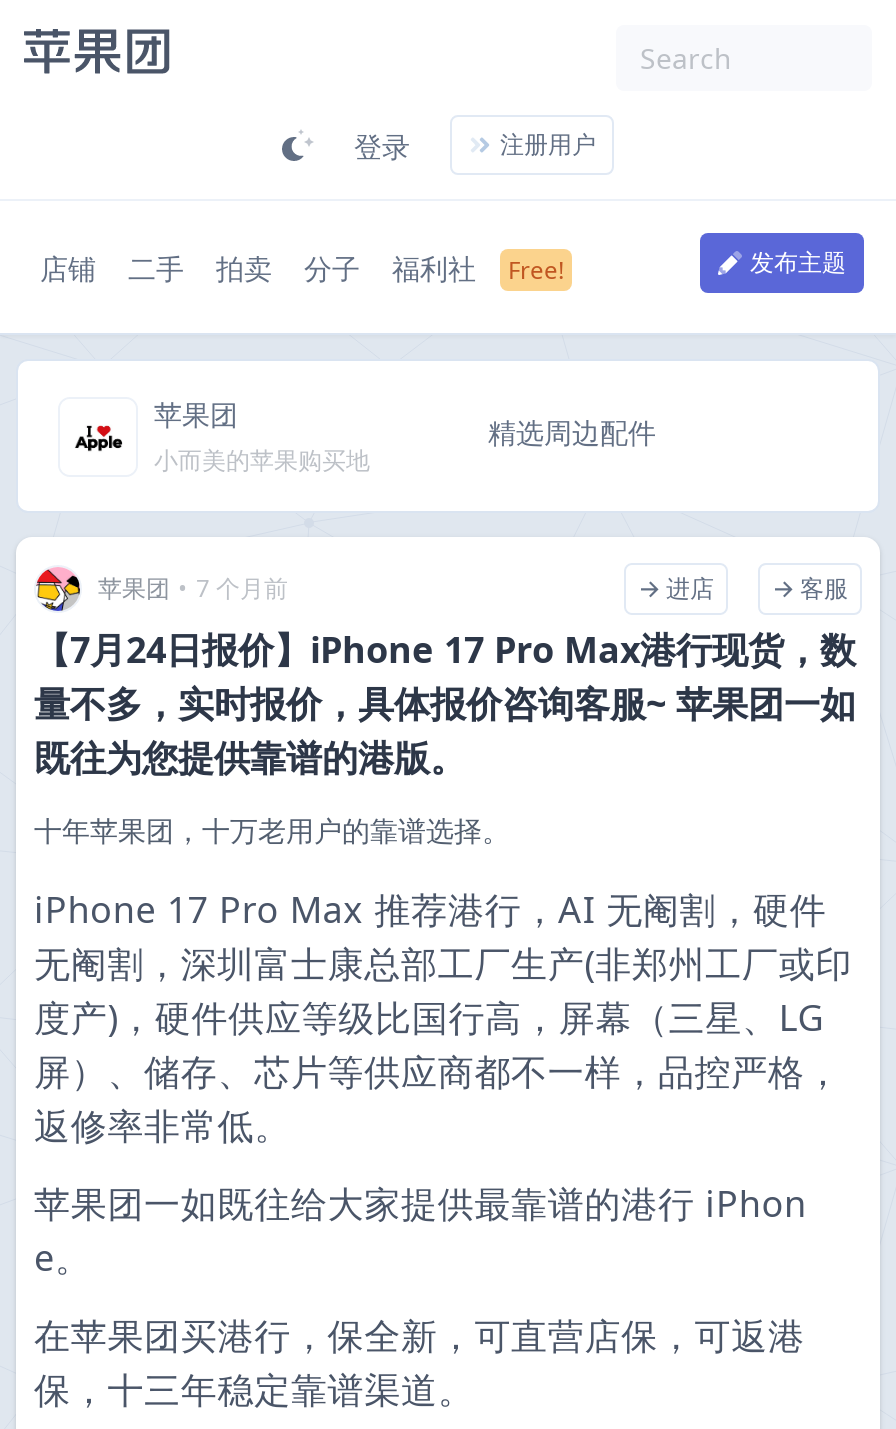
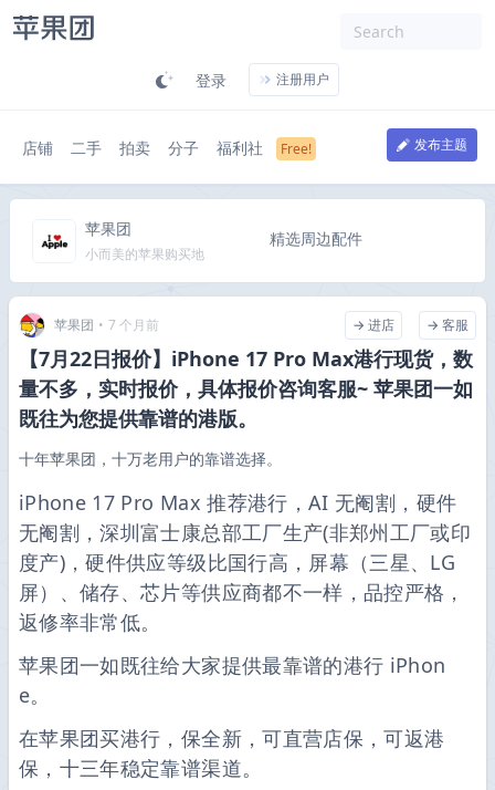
- 【7月24日报价】iPhone 17 Pro Max港行现货，数
+ 【7月22日报价】iPhone 17 Pro Max港行现货，数
